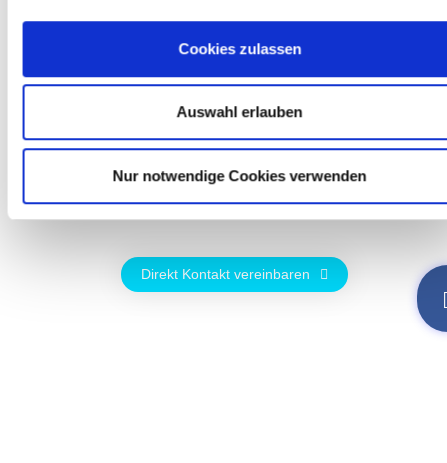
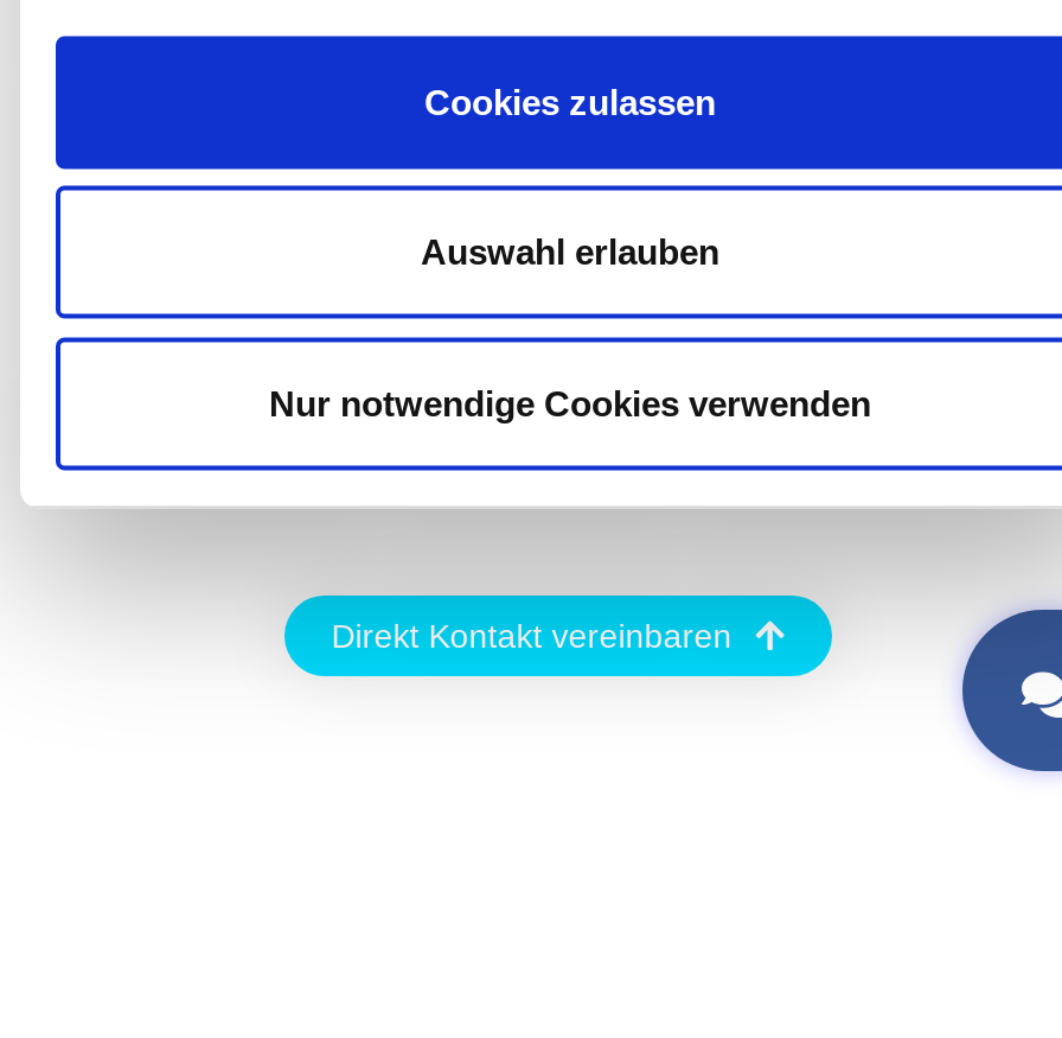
- [image]
+ [image]
